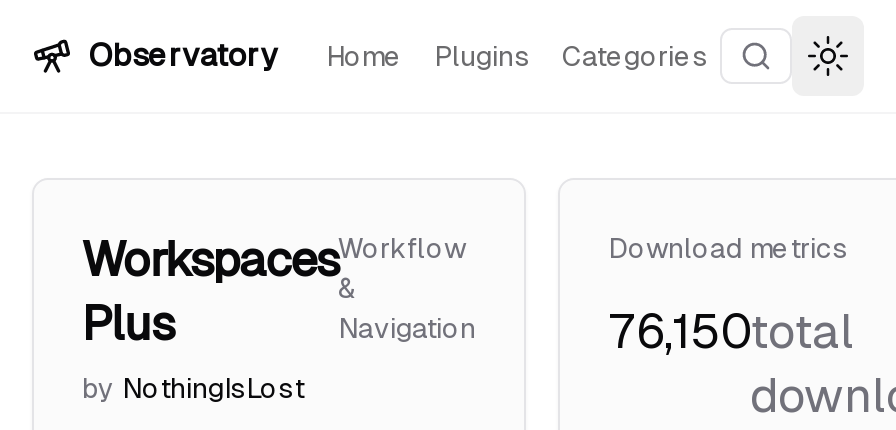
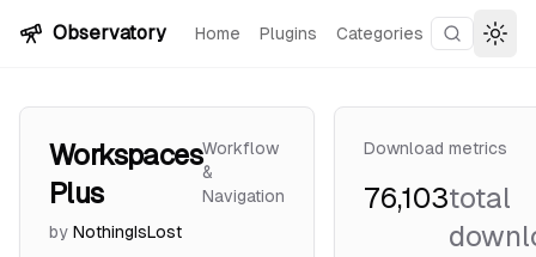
- 76,150total
+ 76,103total
